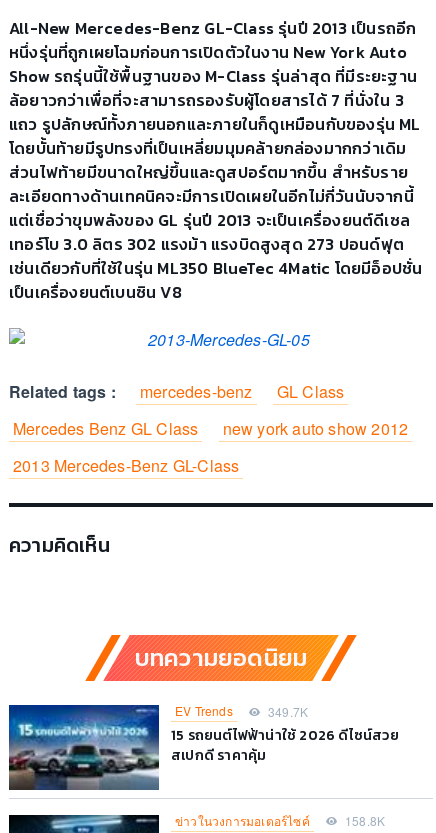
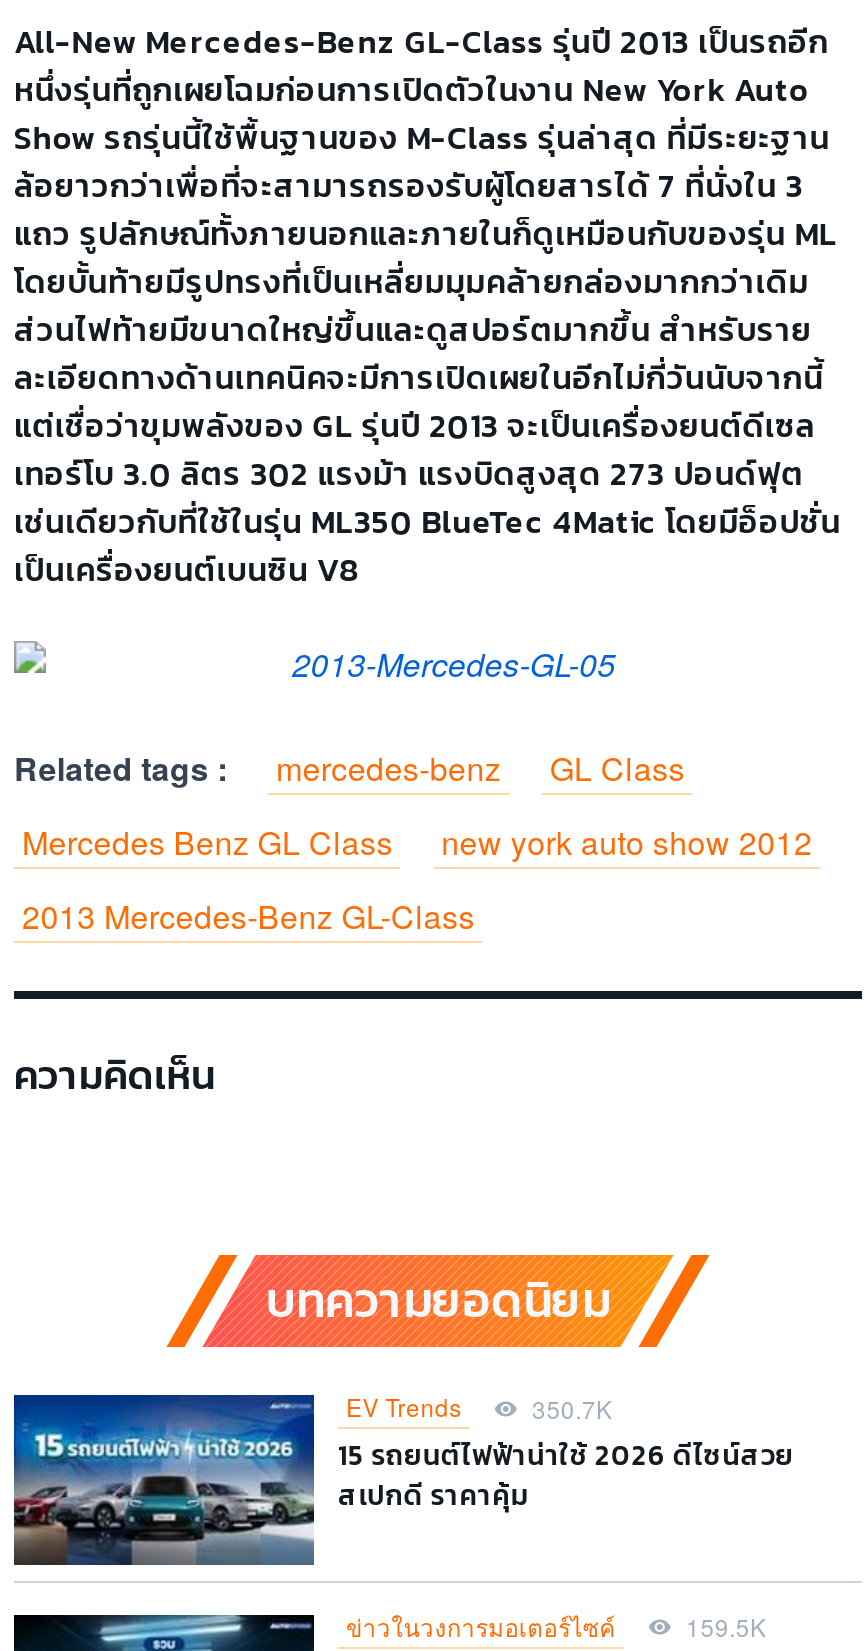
- EV Trends 349.7K
+ EV Trends 350.7K

- ข่าวในวงการมอเตอร์ไซค์ 158.8K
+ ข่าวในวงการมอเตอร์ไซค์ 159.5K
